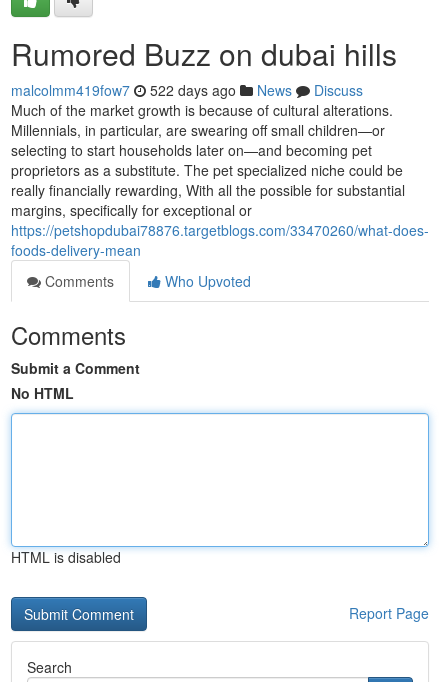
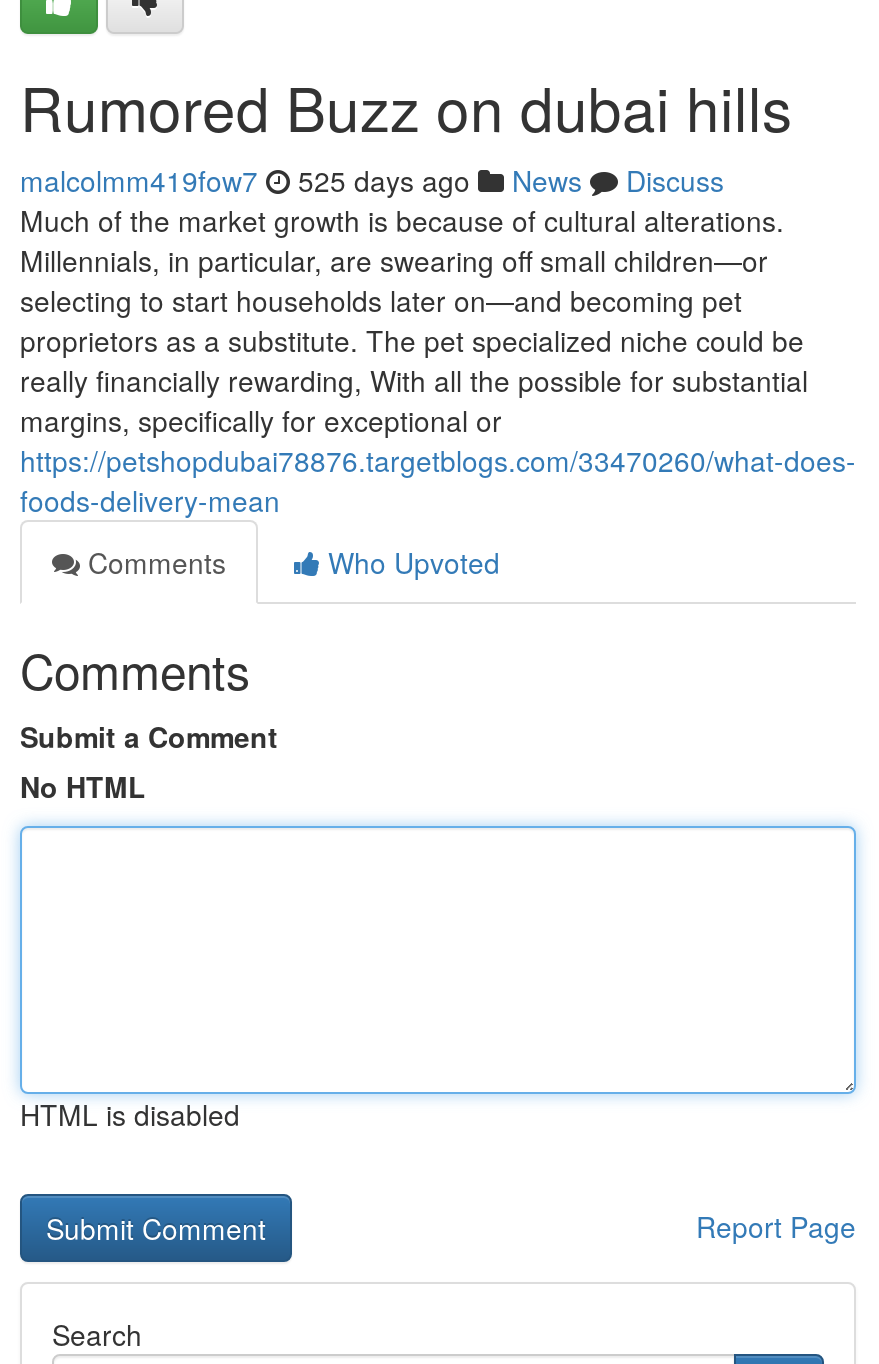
- malcolmm419fow7 522 days ago News Discuss
+ malcolmm419fow7 525 days ago News Discuss
